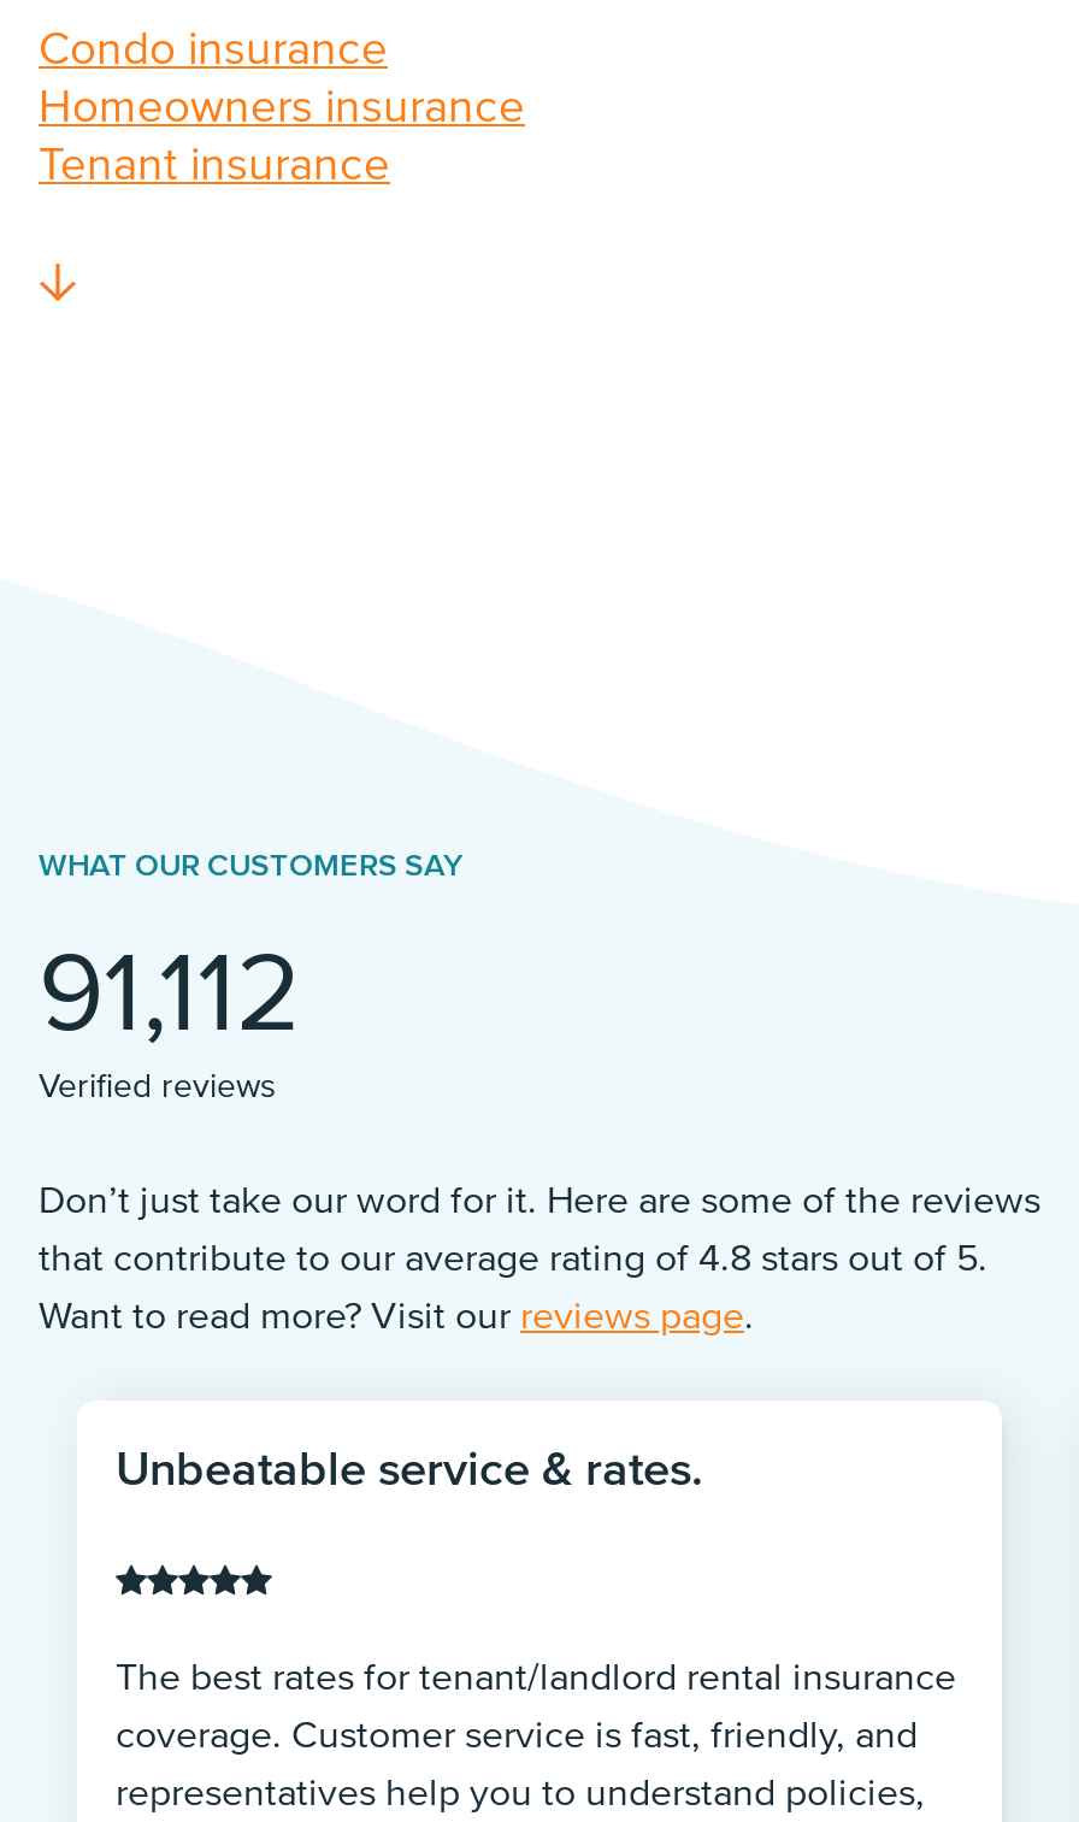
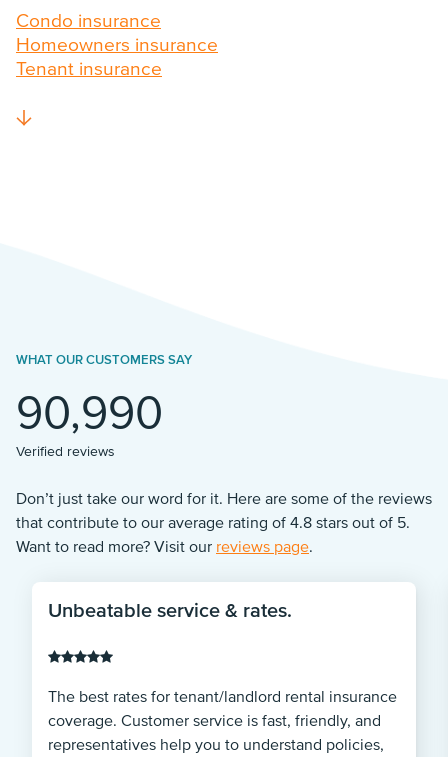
- 91,112
+ 90,990
